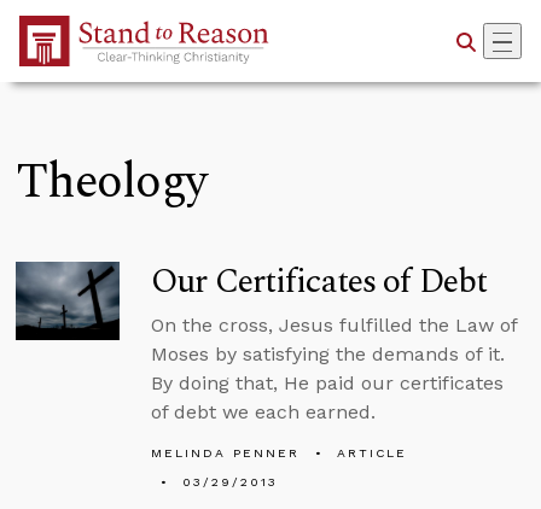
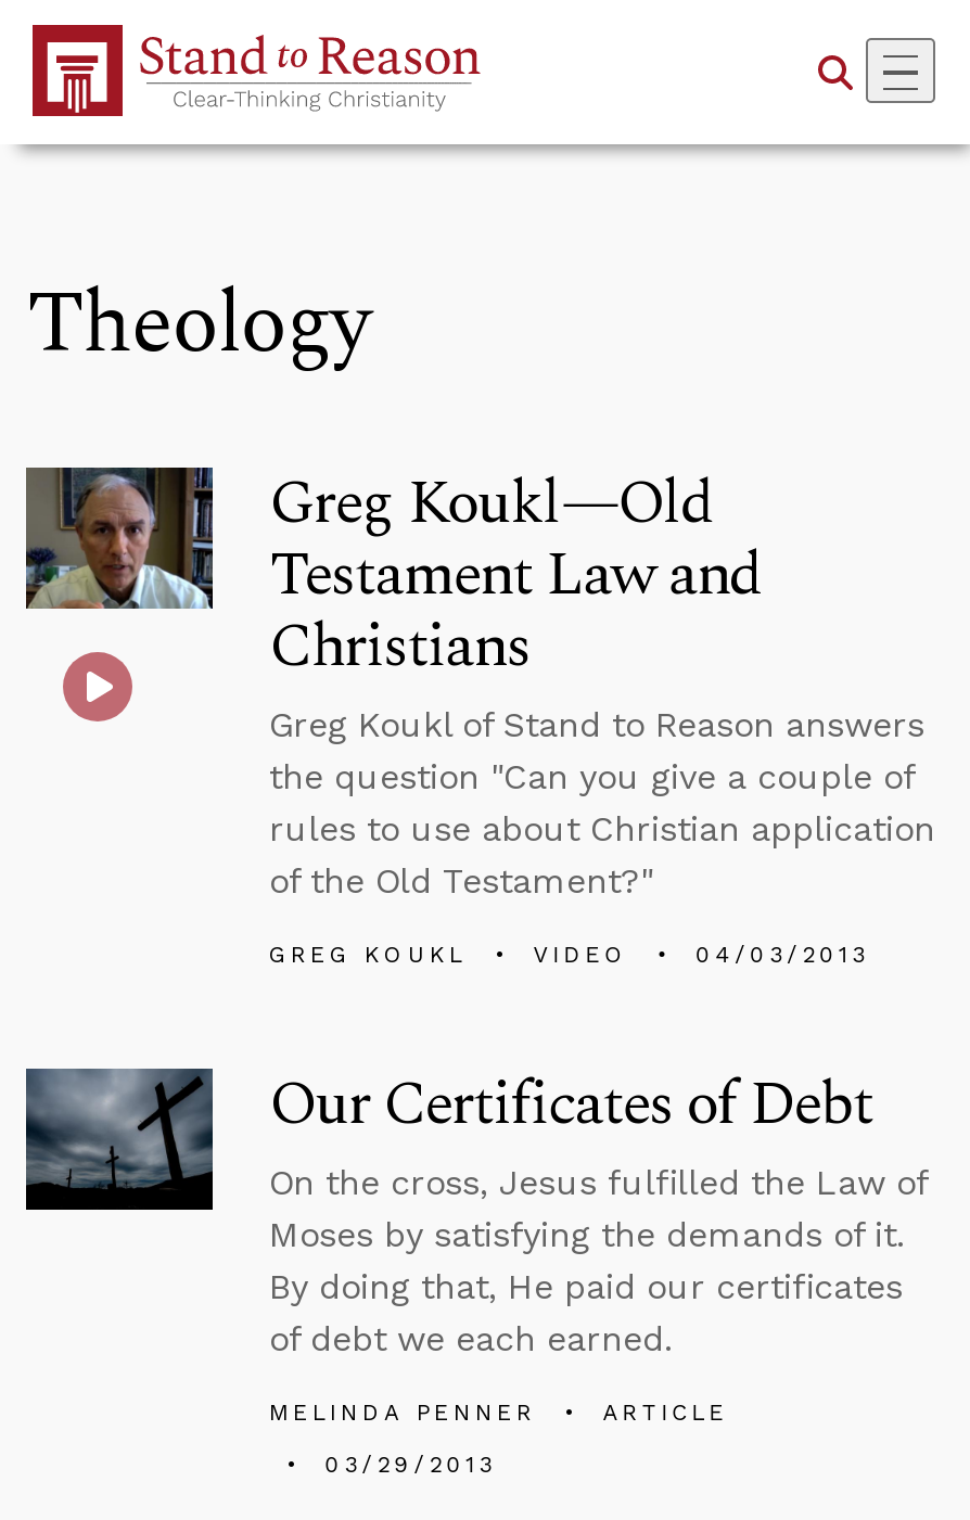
+ [image]
+ Greg Koukl—Old
+ Testament Law and
+ Christians
+ Greg Koukl of Stand to Reason answers
+ the question "Can you give a couple of
+ rules to use about Christian application
+ of the Old Testament?"
+ GREG KOUKL
+ VIDEO
+ 04/03/2013

+ [image]
